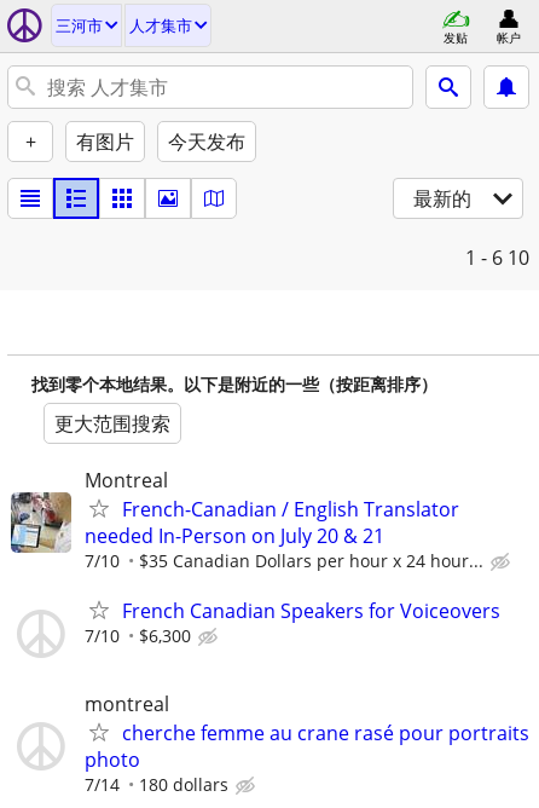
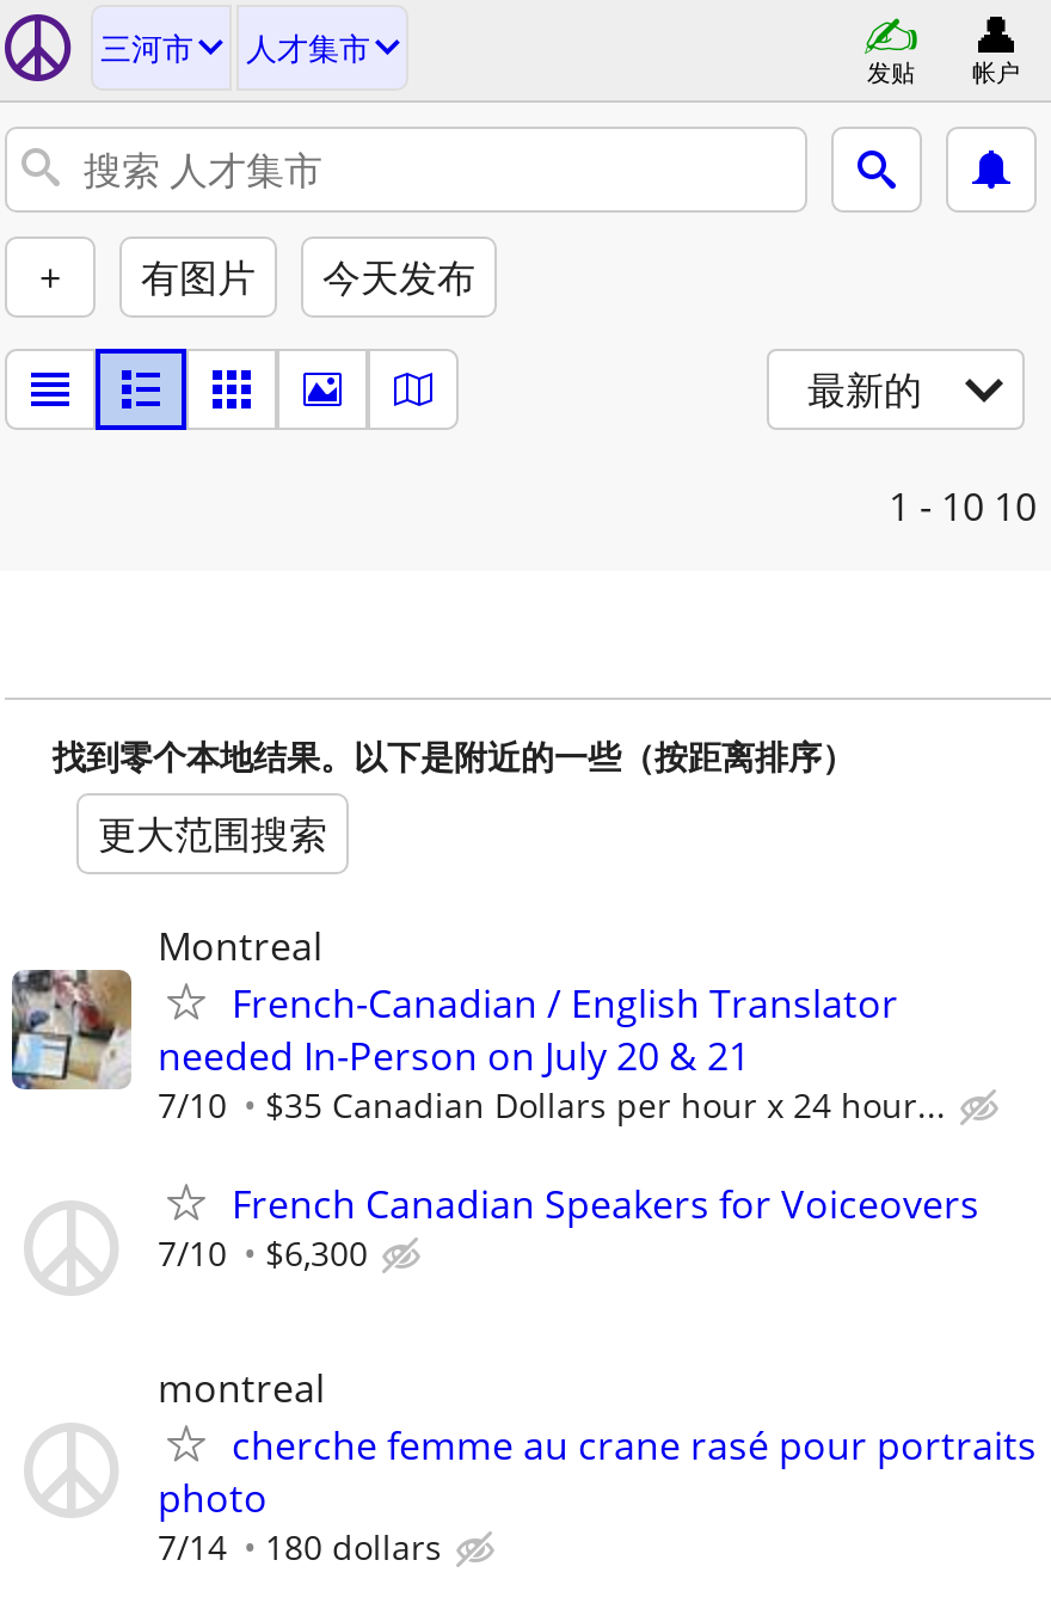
- 1 - 6 10
+ 1 - 10 10
